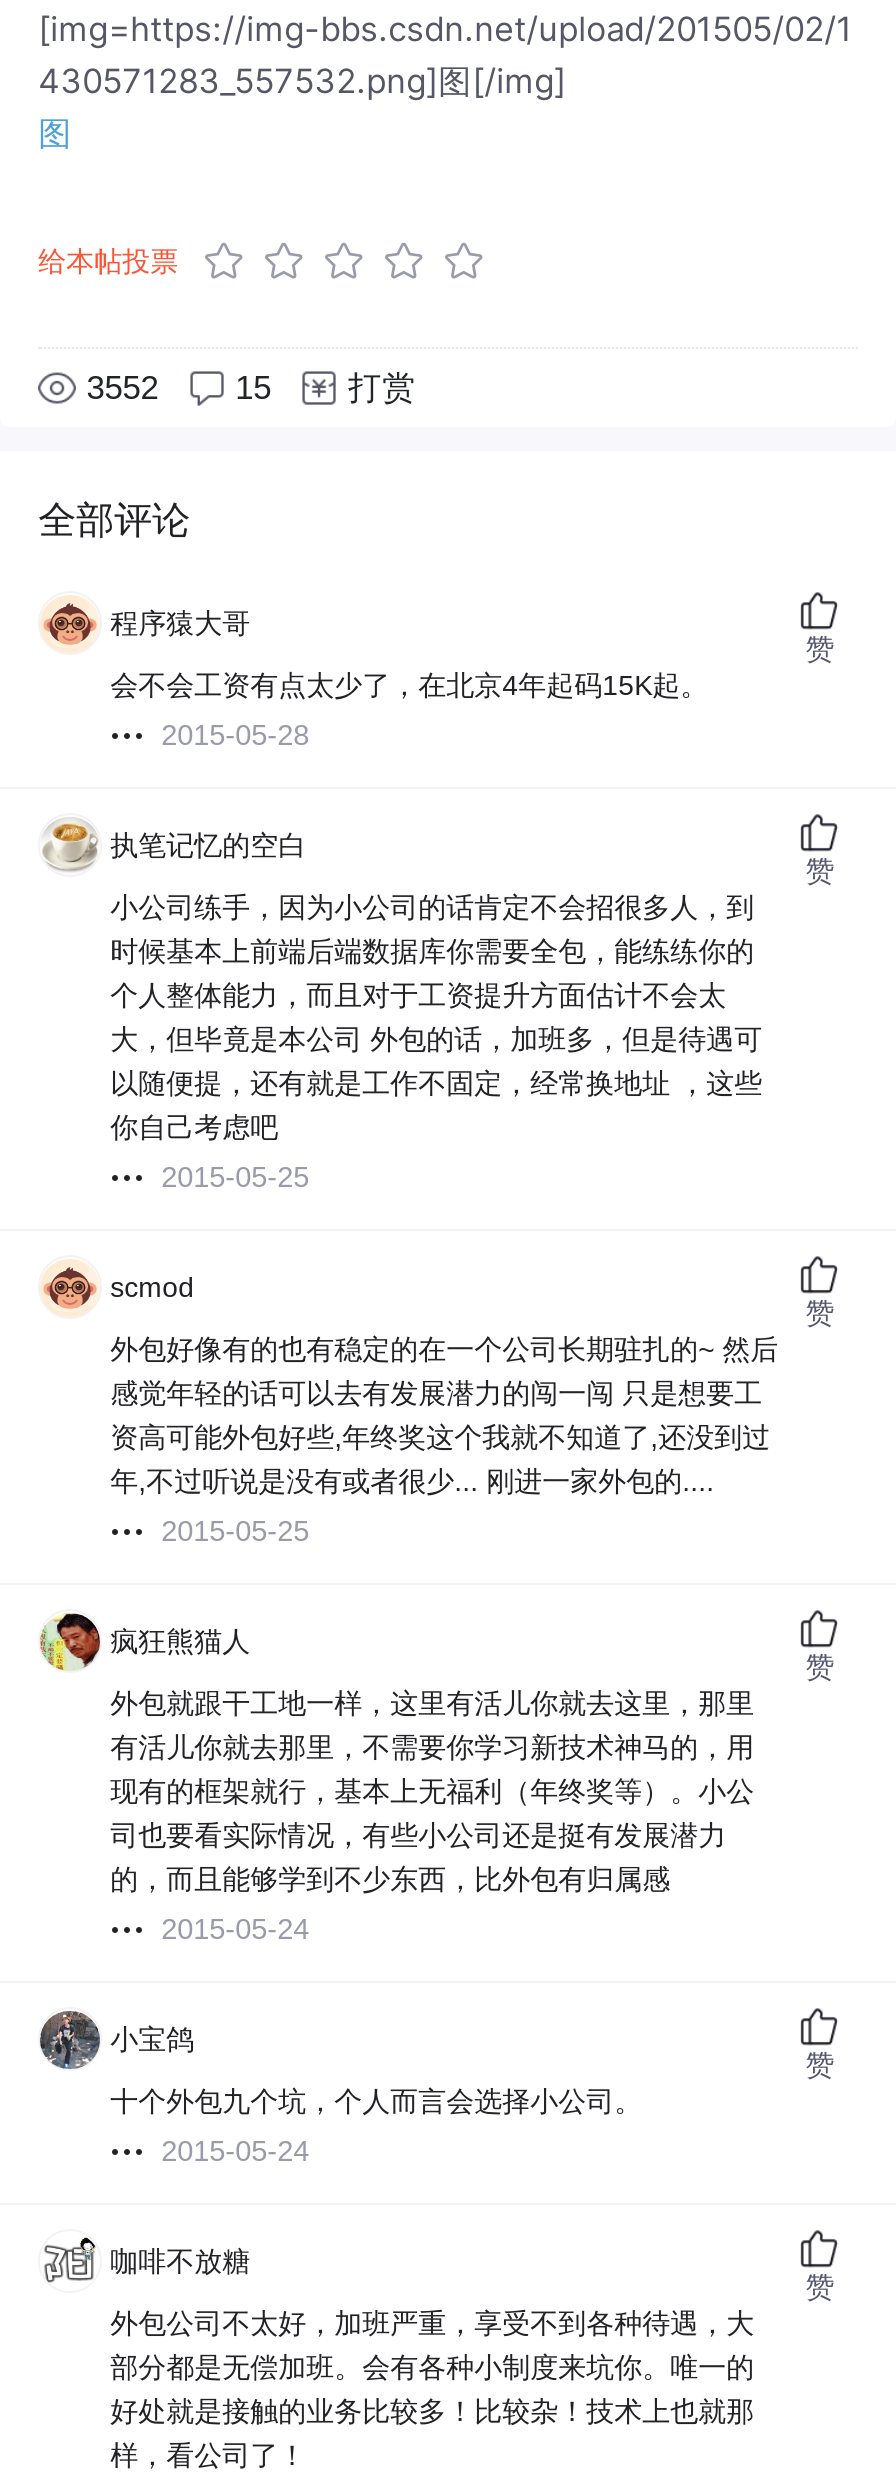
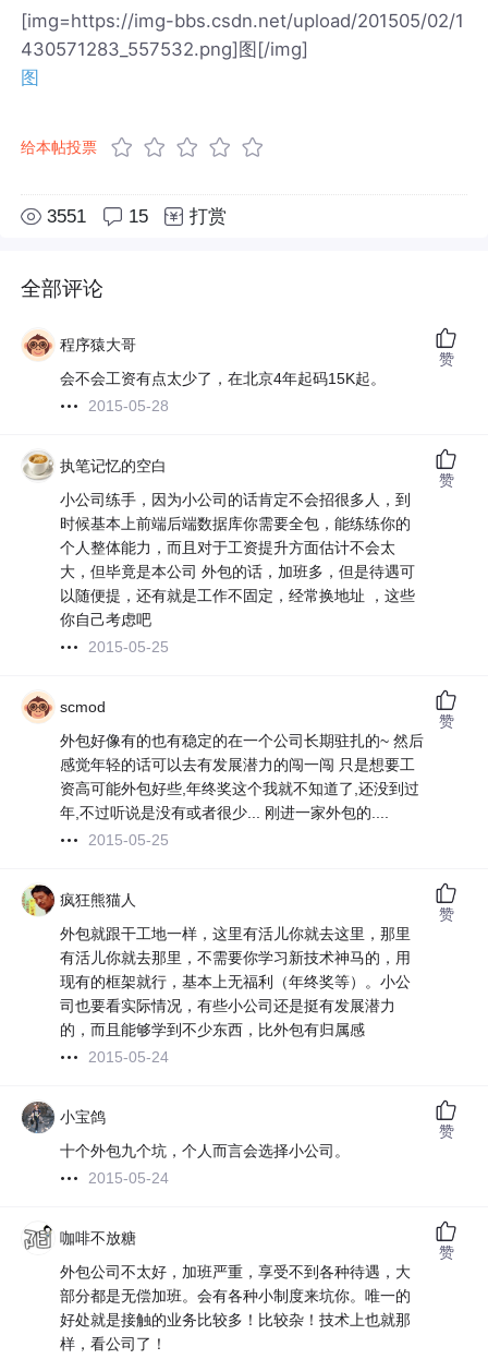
- 3552
+ 3551
